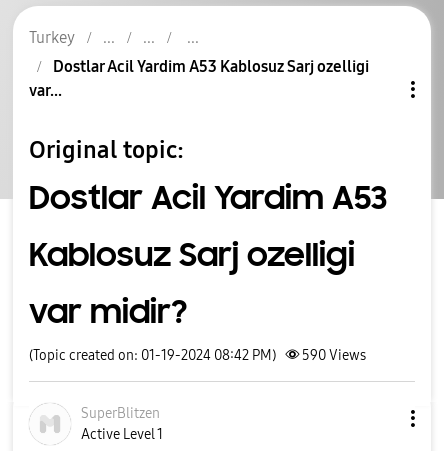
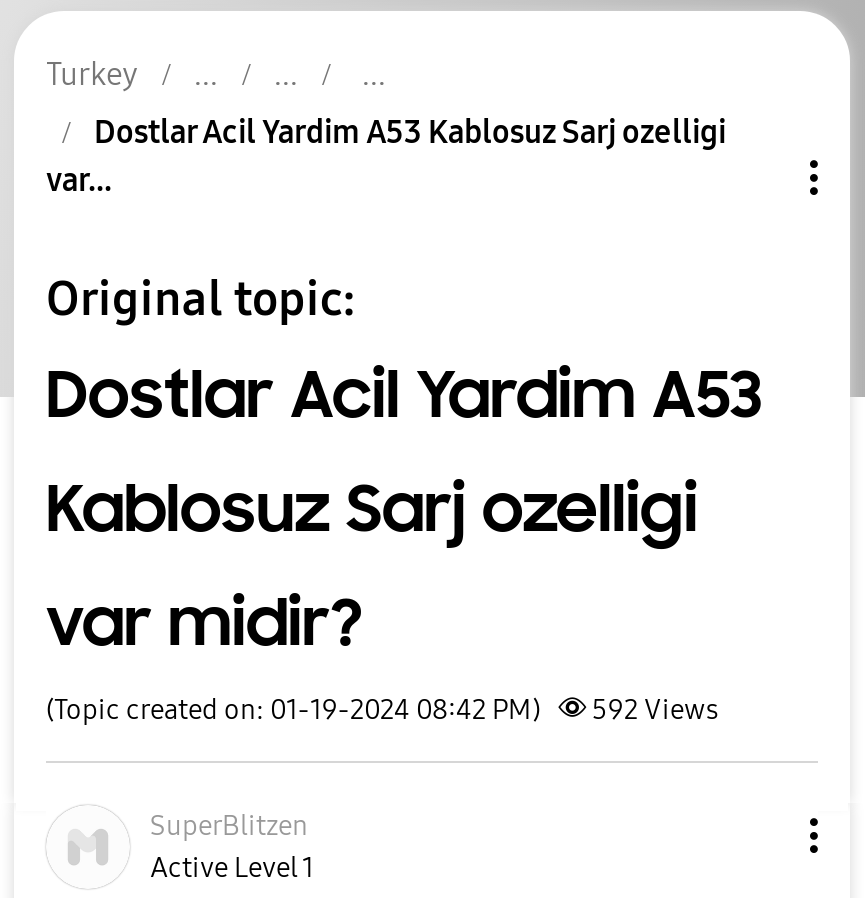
- (Topic created on: 01-19-2024 08:42 PM) 590 Views
+ (Topic created on: 01-19-2024 08:42 PM) 592 Views
